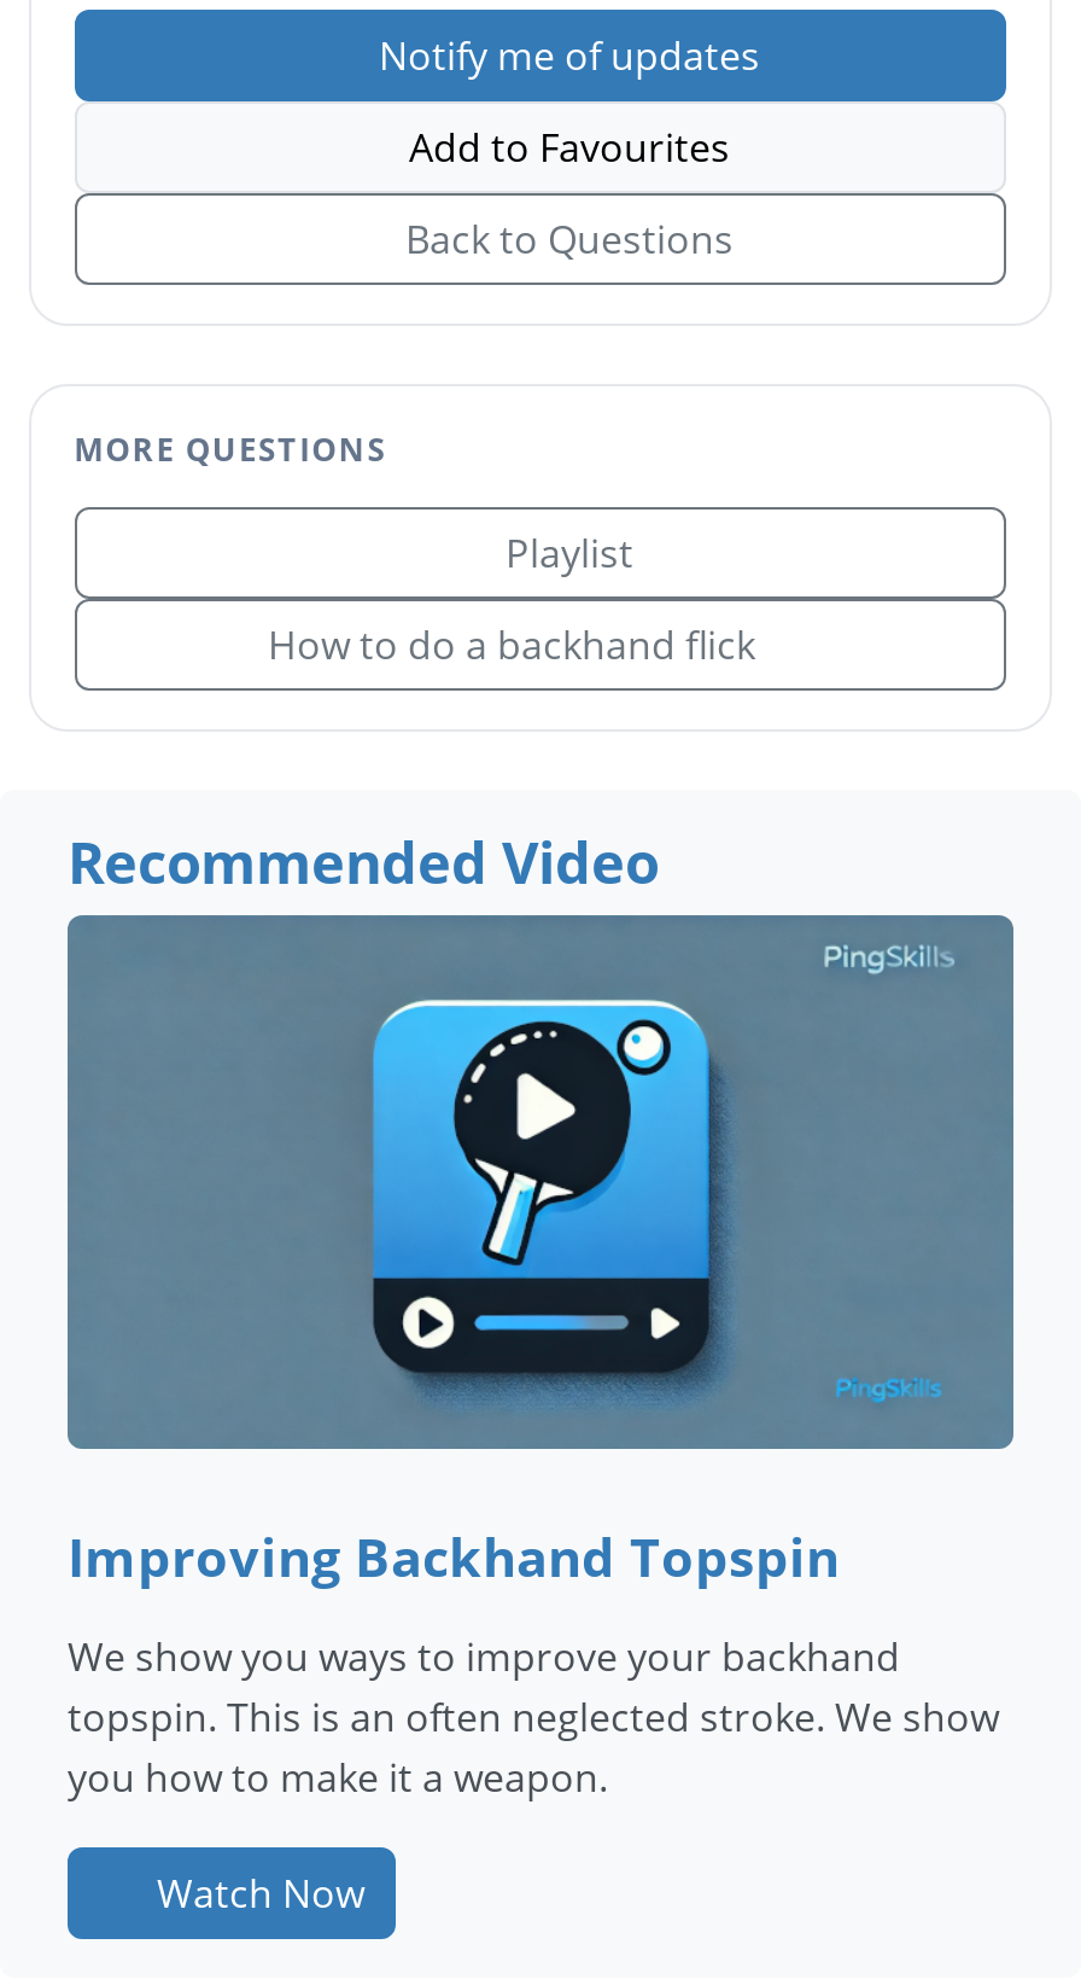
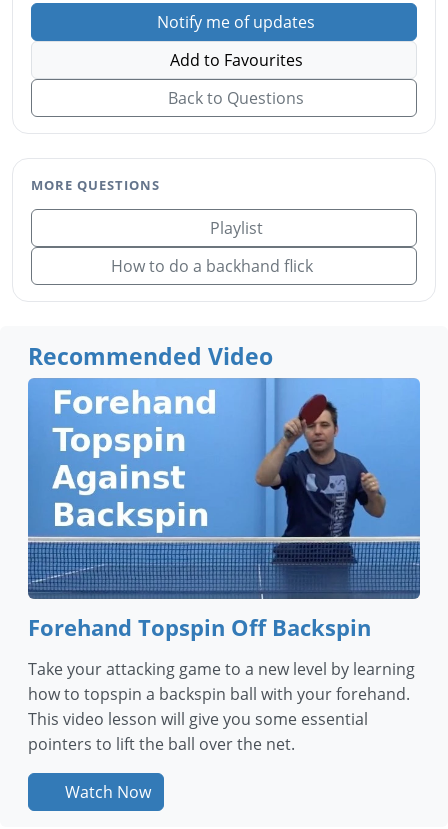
- [image]
- Improving Backhand Topspin
+ [image]
+ Forehand Topspin Off Backspin

- We show you ways to improve your backhand
- topspin. This is an often neglected stroke. We show
- you how to make it a weapon.
+ Take your attacking game to a new level by learning
+ how to topspin a backspin ball with your forehand.
+ This video lesson will give you some essential
+ pointers to lift the ball over the net.
